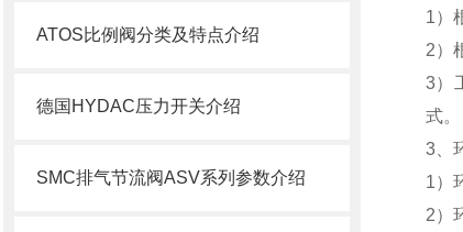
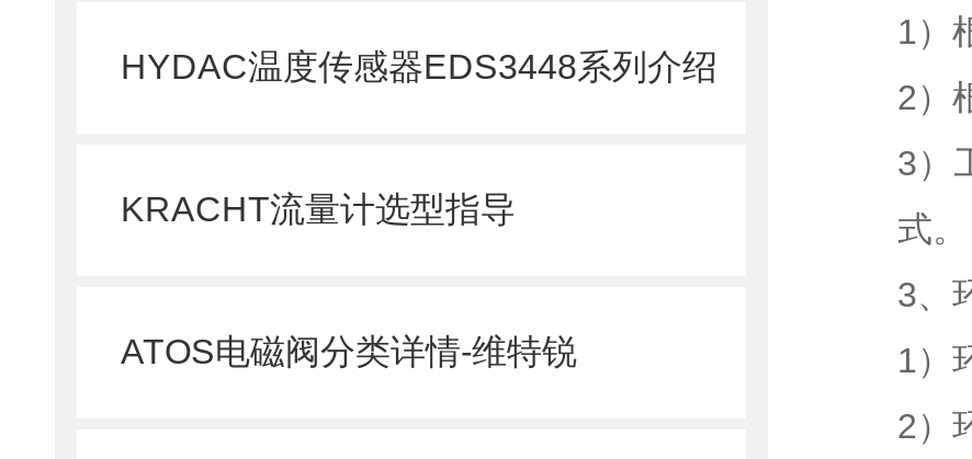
- ATOS比例阀分类及特点介绍
+ HYDAC温度传感器EDS3448系列介绍

- 德国HYDAC压力开关介绍
+ KRACHT流量计选型指导

- SMC排气节流阀ASV系列参数介绍
+ ATOS电磁阀分类详情-维特锐
